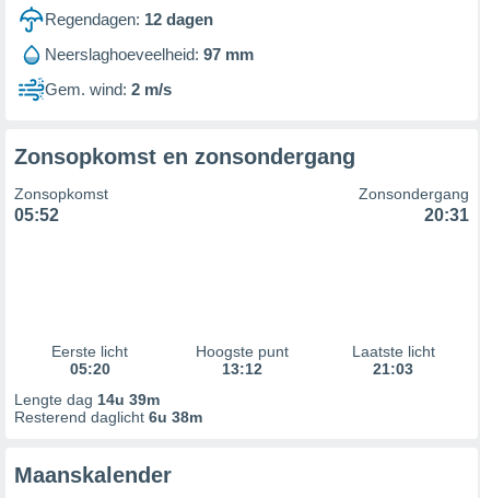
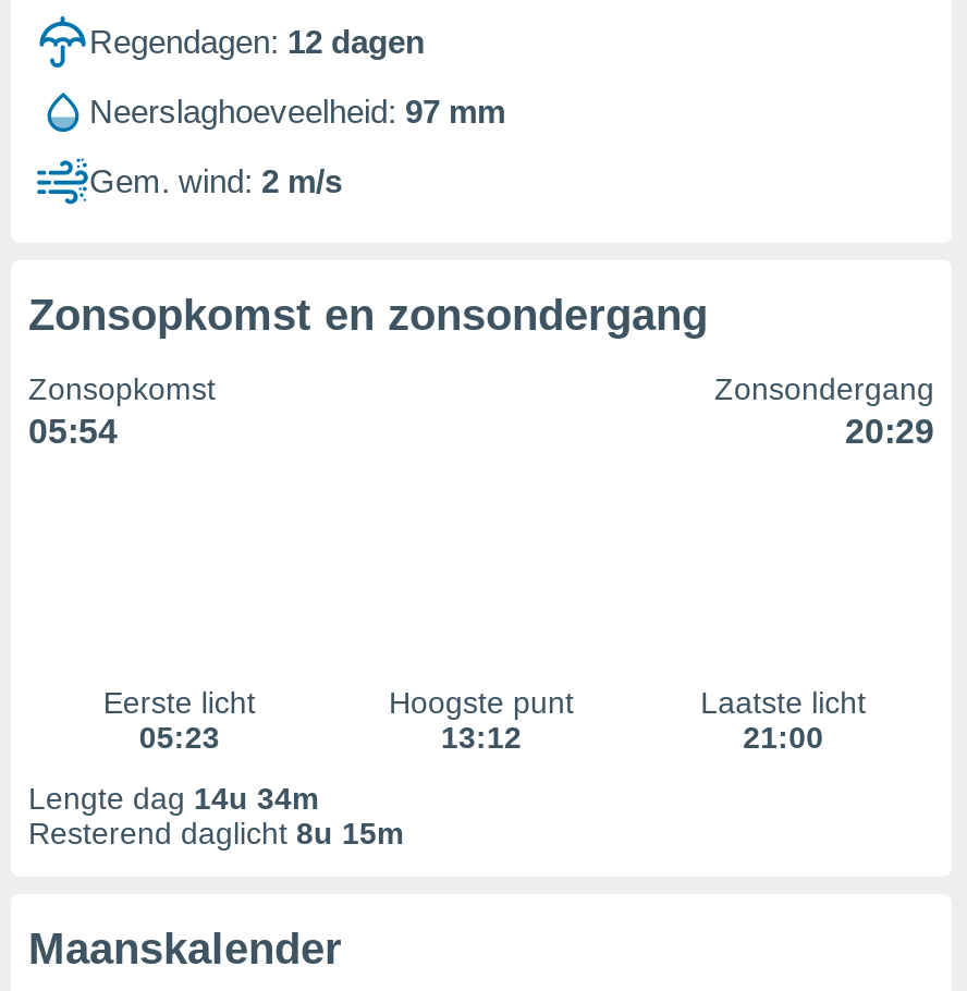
- 05:52
+ 05:54

- 20:31
+ 20:29

- 05:20
+ 05:23

- 21:03
+ 21:00

- Lengte dag 14u 39m
+ Lengte dag 14u 34m

- Resterend daglicht 6u 38m
+ Resterend daglicht 8u 15m
